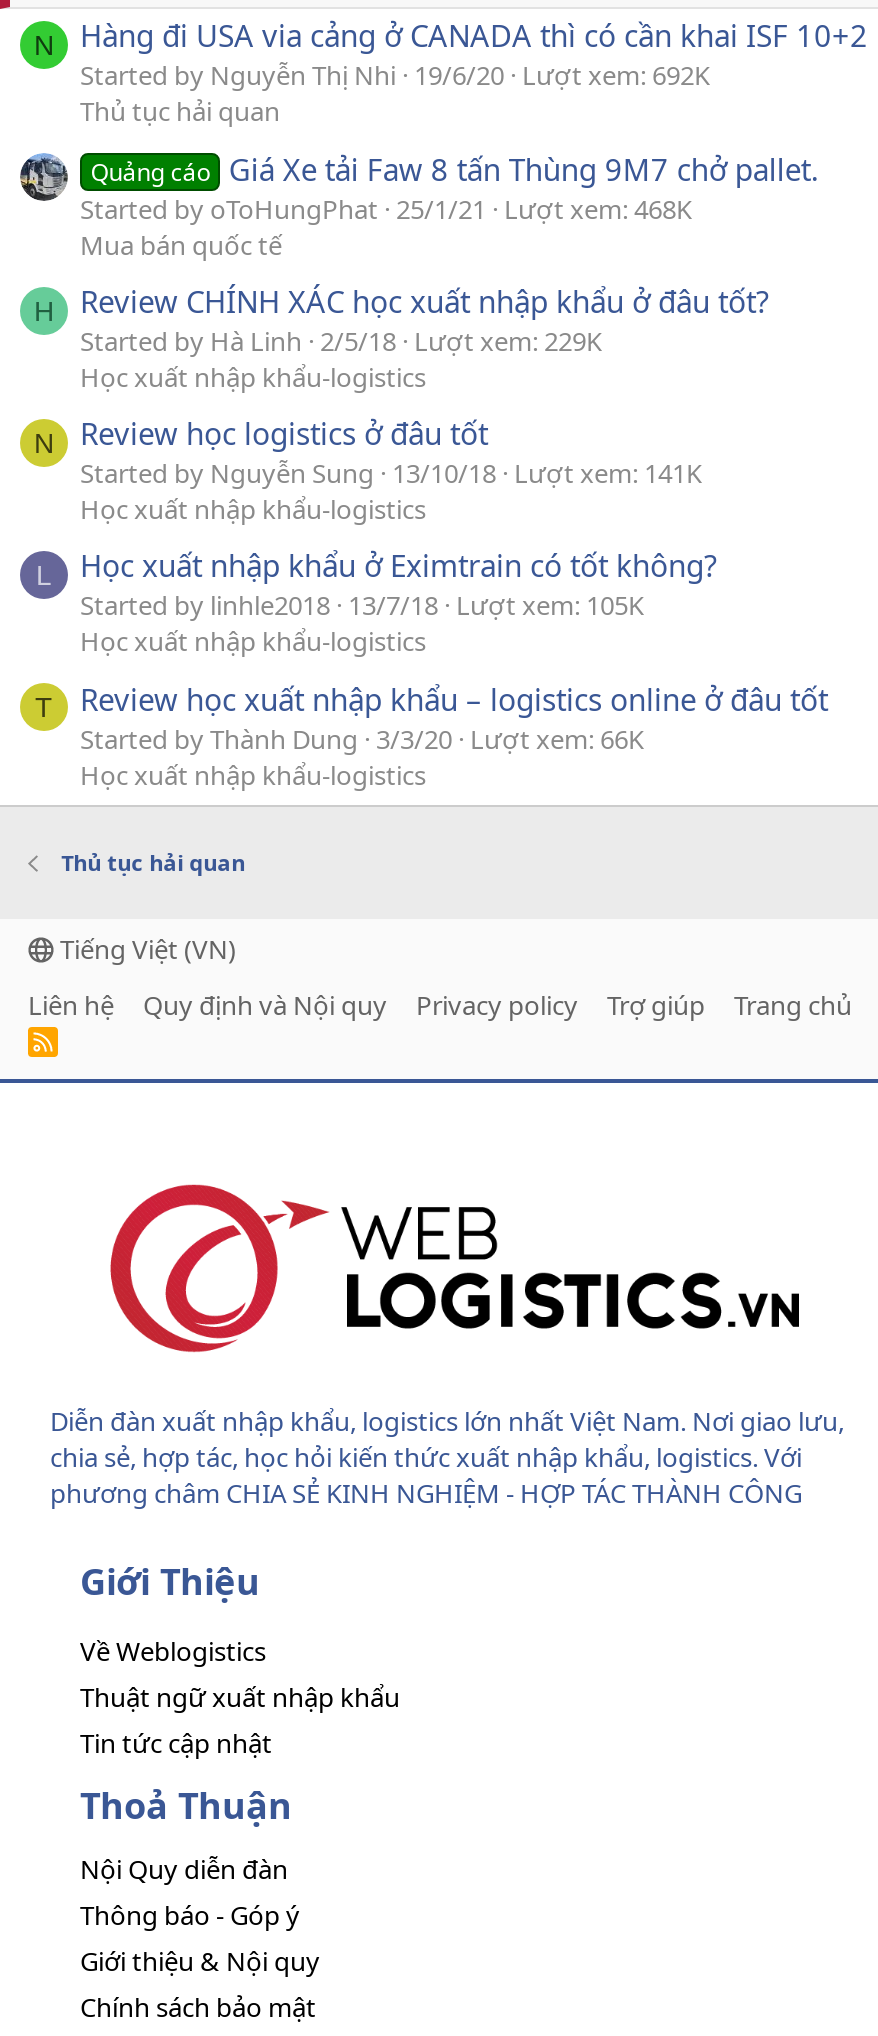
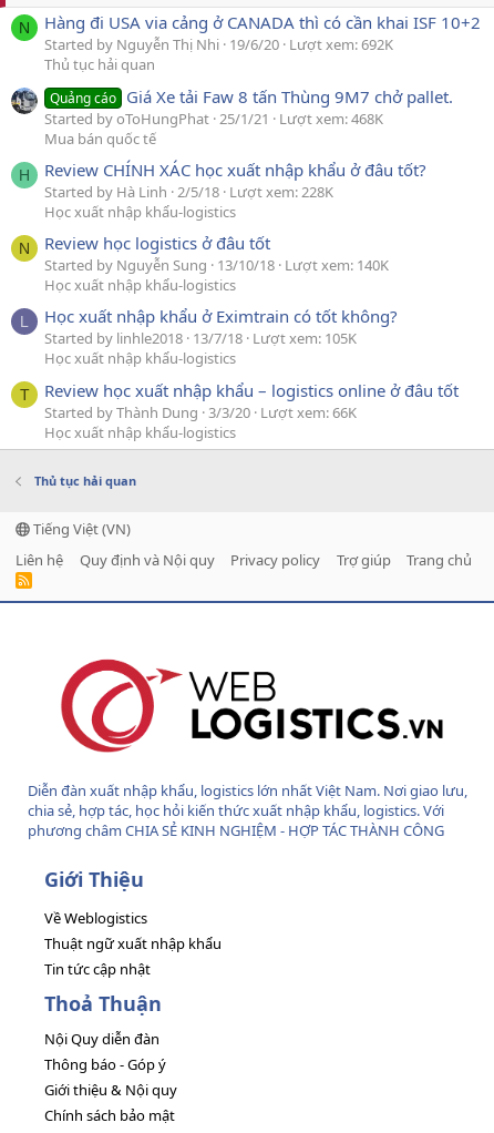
- Started by Hà Linh 2/5/18 Lượt xem: 229K
+ Started by Hà Linh 2/5/18 Lượt xem: 228K

- Started by Nguyễn Sung 13/10/18 Lượt xem: 141K
+ Started by Nguyễn Sung 13/10/18 Lượt xem: 140K
